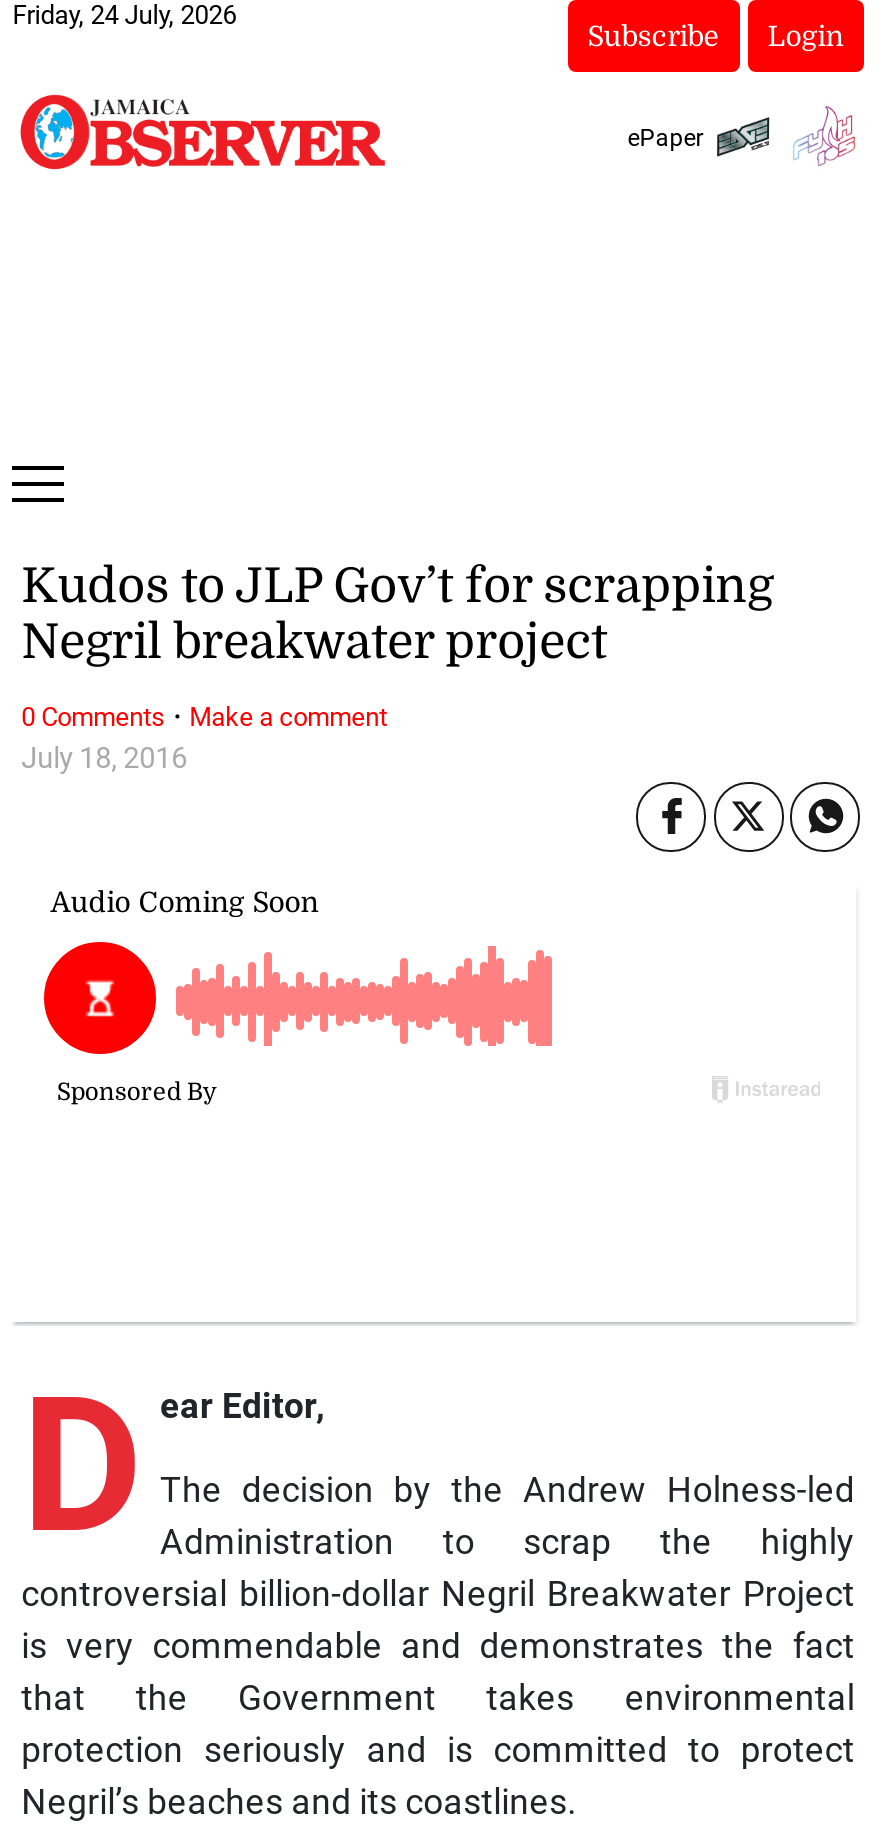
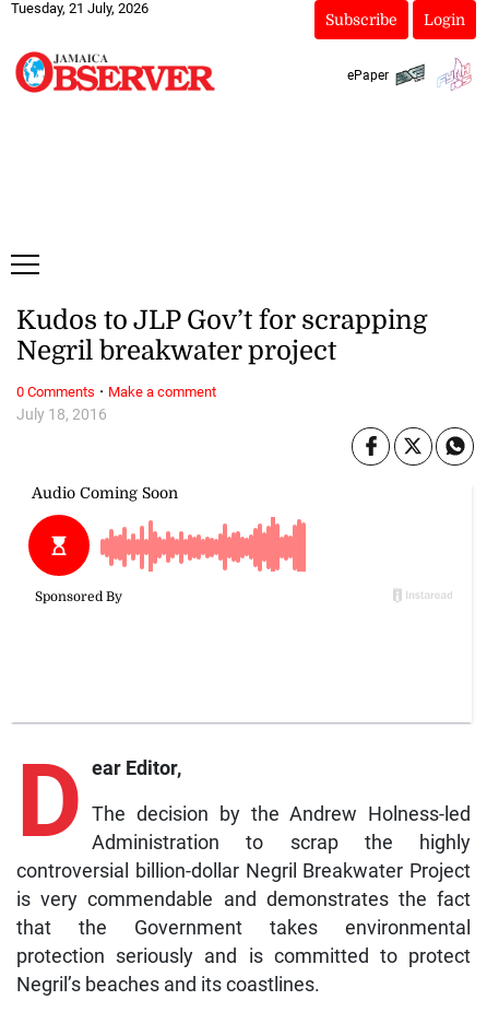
- Friday, 24 July, 2026
+ Tuesday, 21 July, 2026
